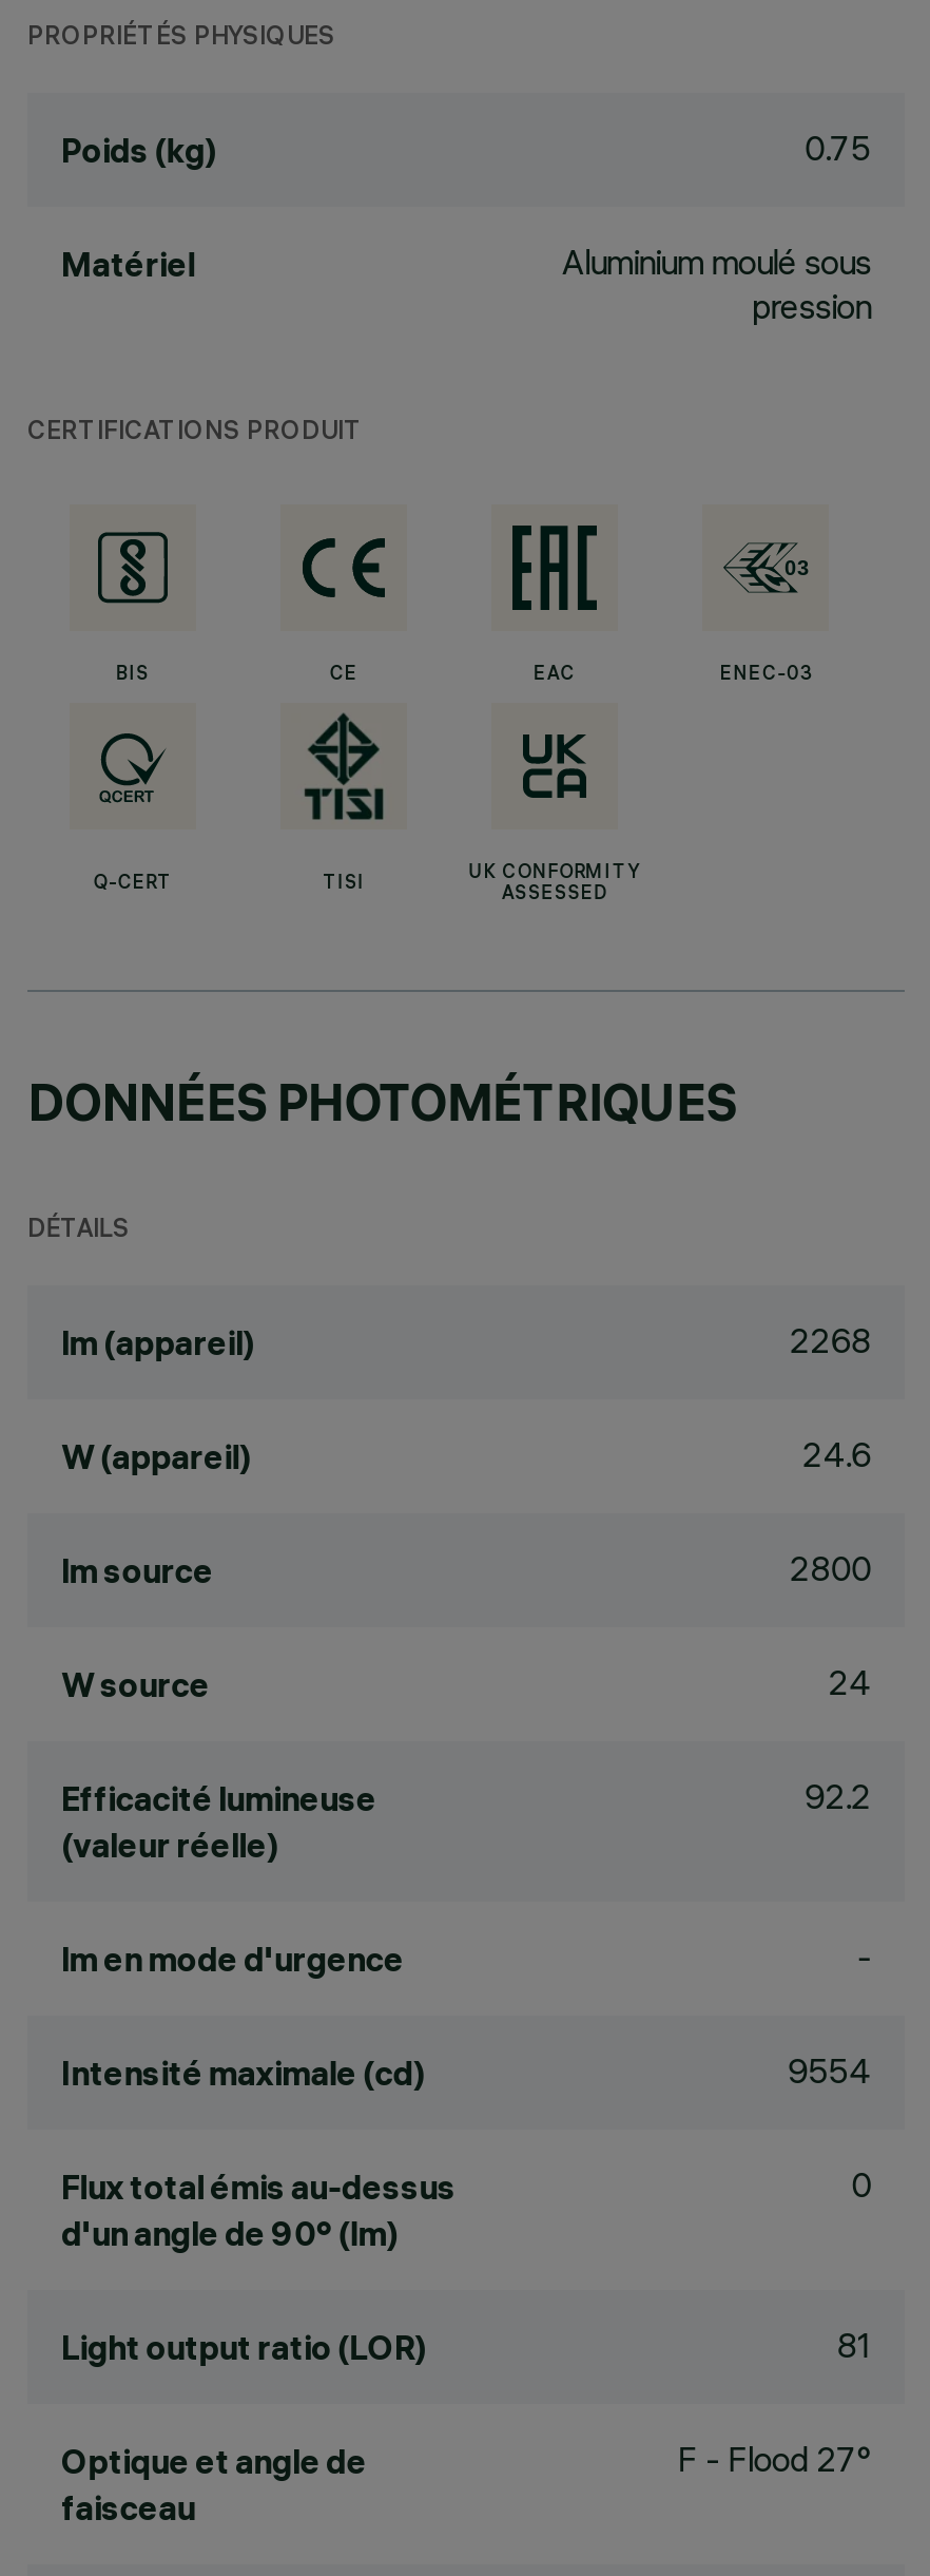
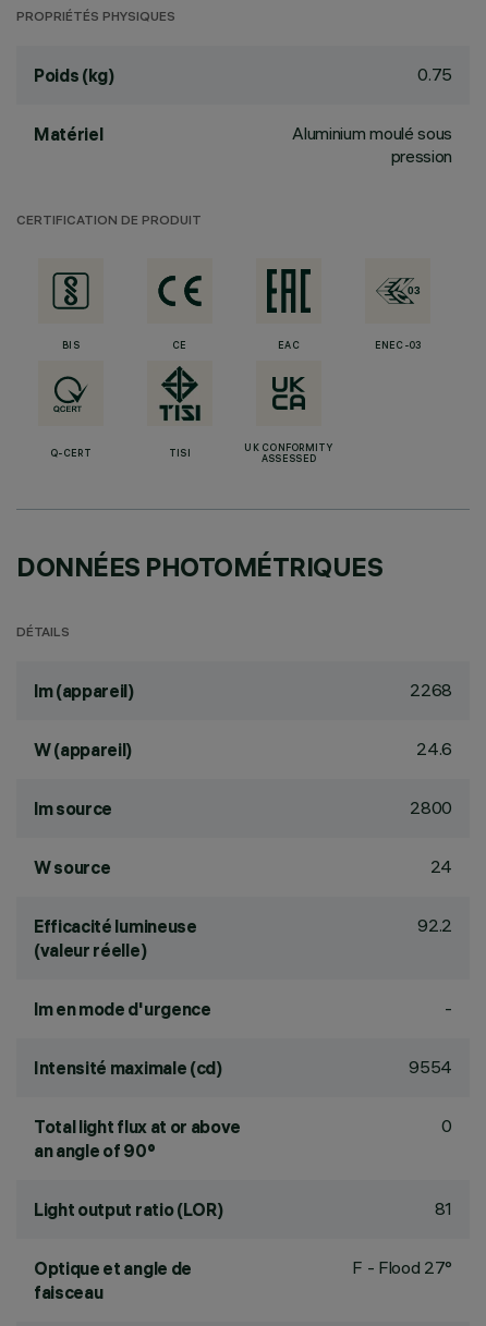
- CERTIFICATIONS PRODUIT
+ CERTIFICATION DE PRODUIT

- Flux total émis au-dessus
- d'un angle de 90° (lm)
+ Total light flux at or above
+ an angle of 90°
